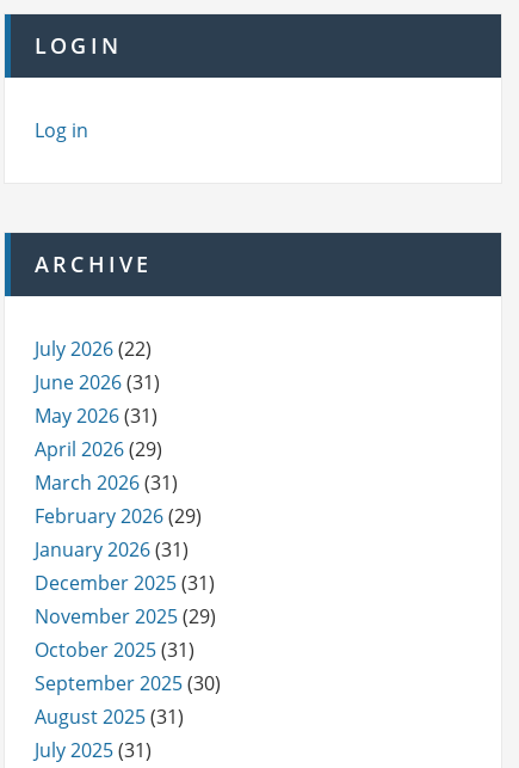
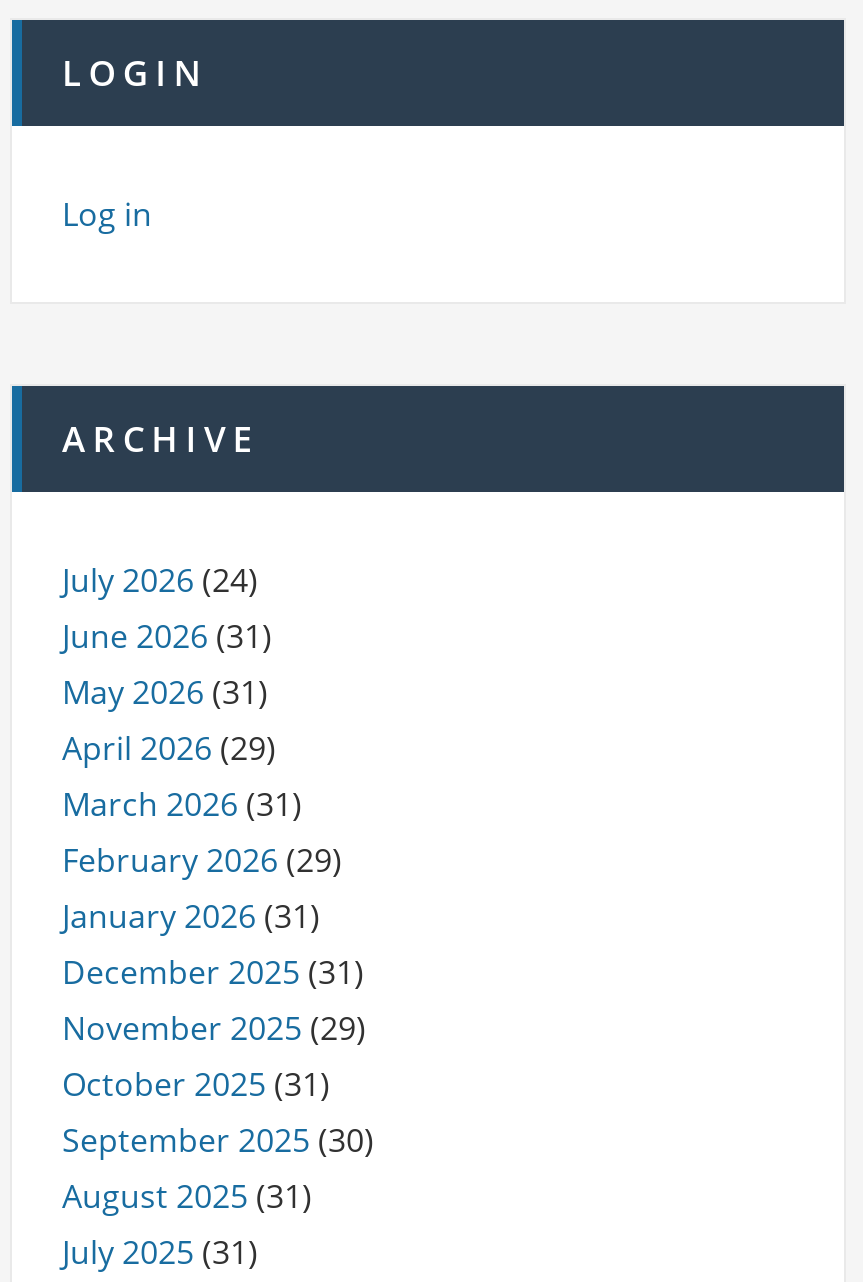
- July 2026 (22)
+ July 2026 (24)
